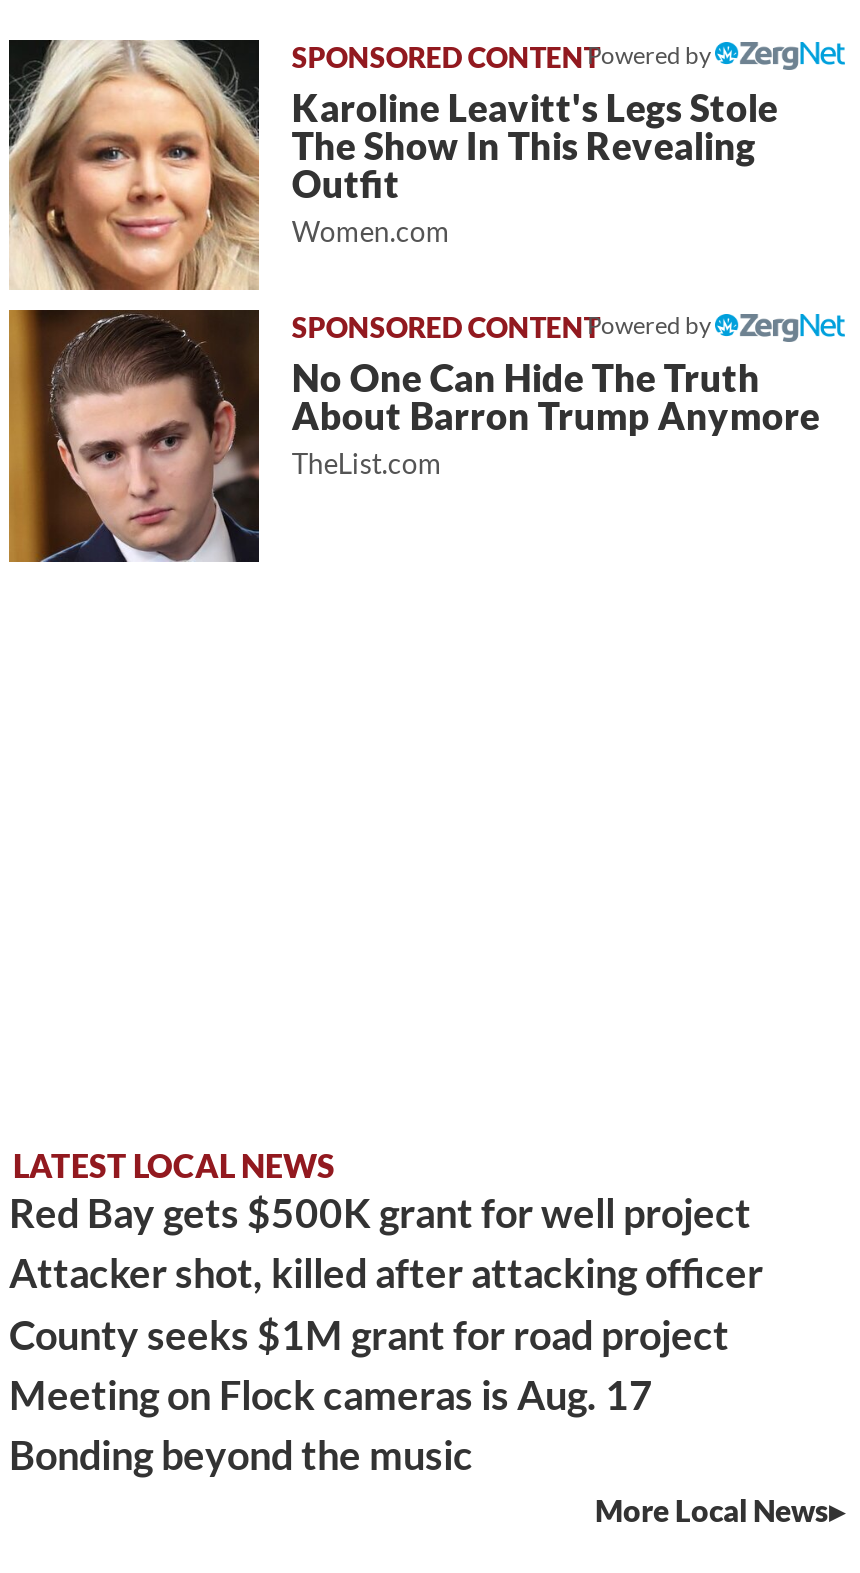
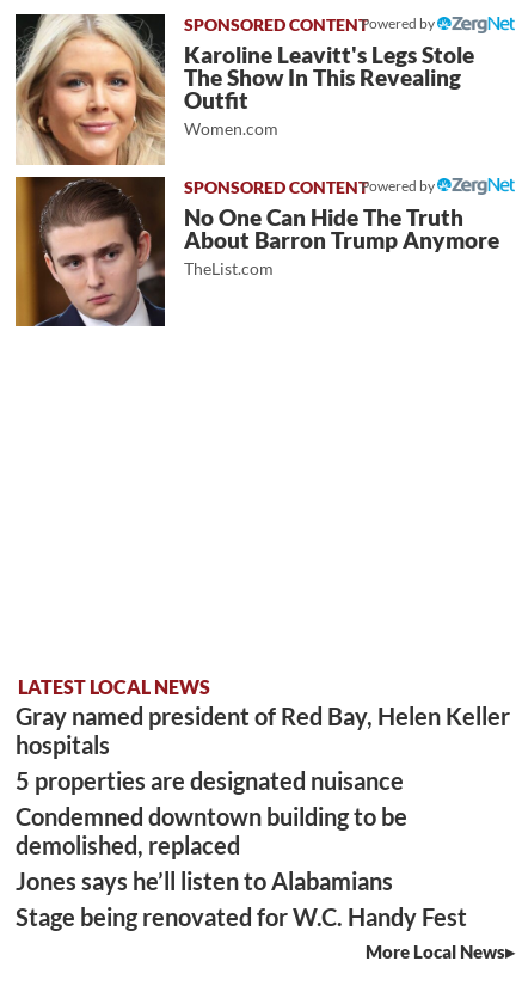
- Red Bay gets $500K grant for well project
- Attacker shot, killed after attacking officer
- County seeks $1M grant for road project
- Meeting on Flock cameras is Aug. 17
- Bonding beyond the music
+ Gray named president of Red Bay, Helen Keller
+ hospitals
+ 5 properties are designated nuisance
+ Condemned downtown building to be
+ demolished, replaced
+ Jones says he’ll listen to Alabamians
+ Stage being renovated for W.C. Handy Fest
